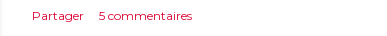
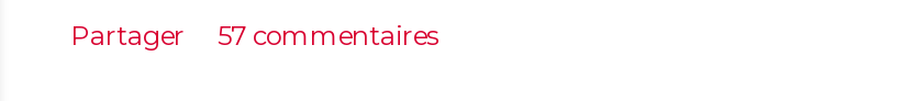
- 5 commentaires
+ 57 commentaires
